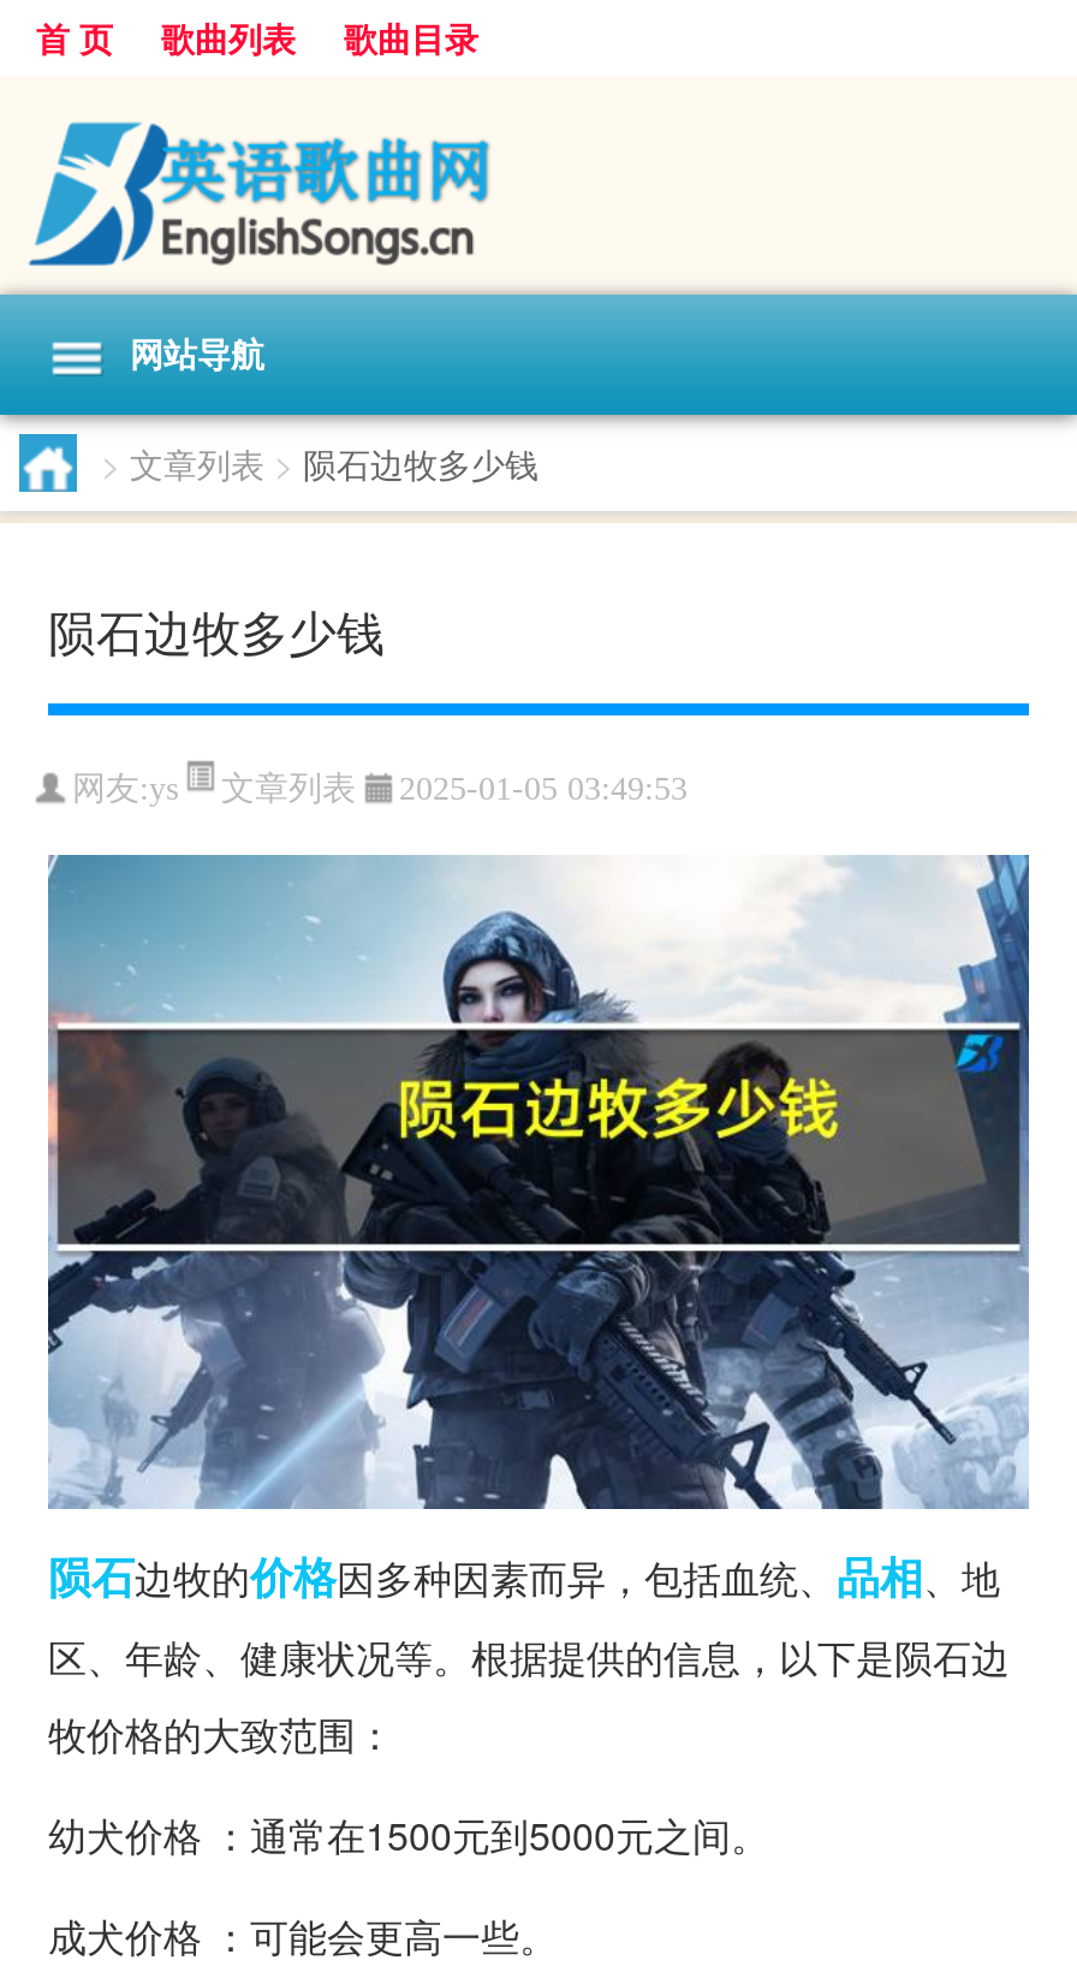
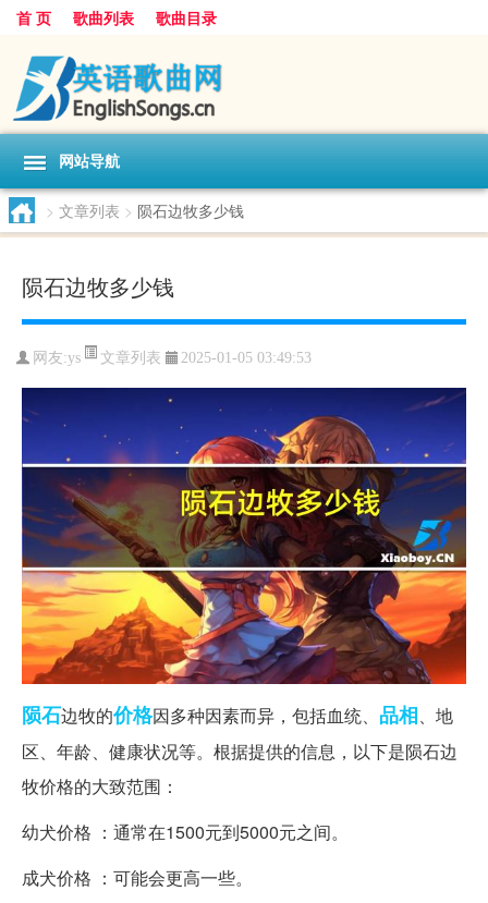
- [image]
+ [image]
